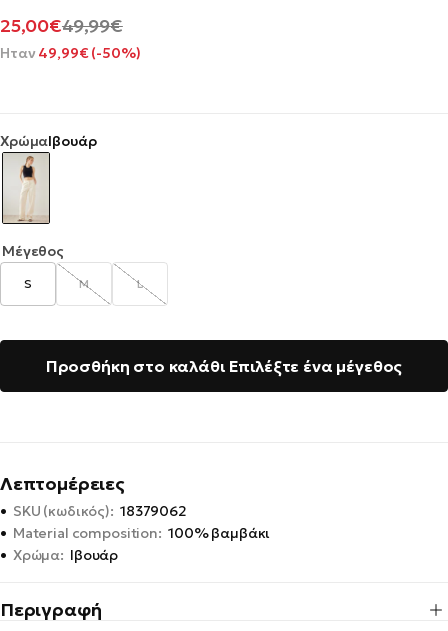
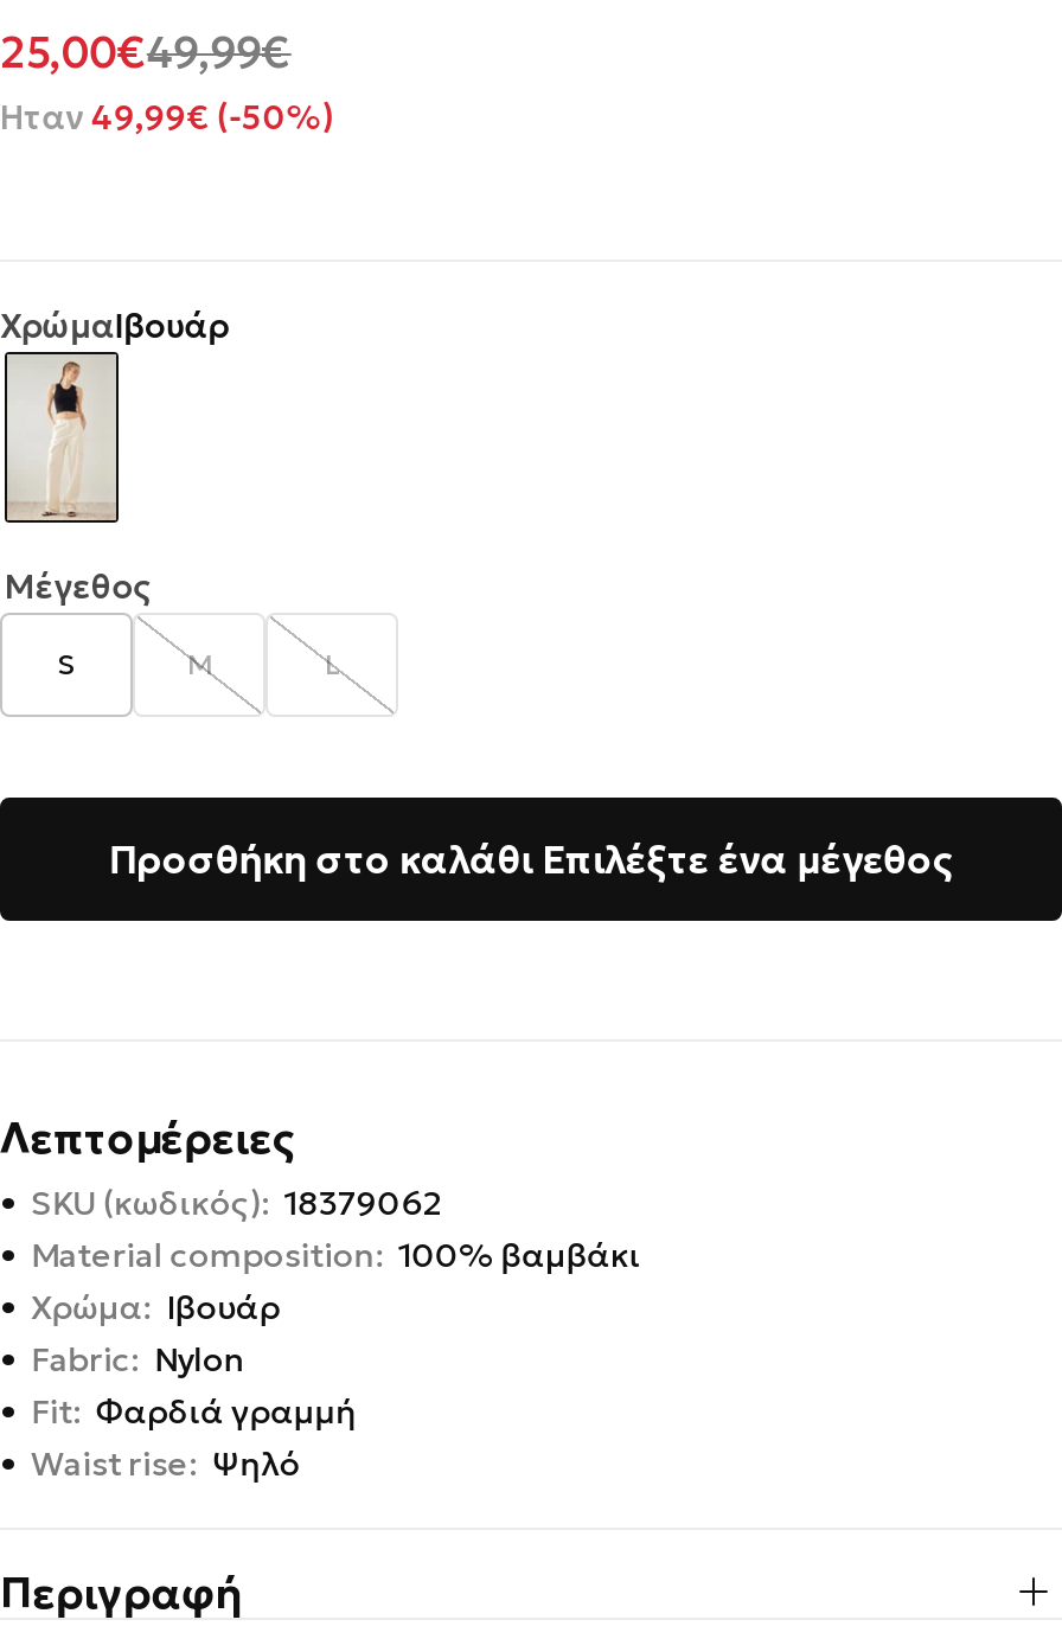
+ • Fabric: Nylon
+ • Fit: Φαρδιά γραμμή
+ • Waist rise: Ψηλό
